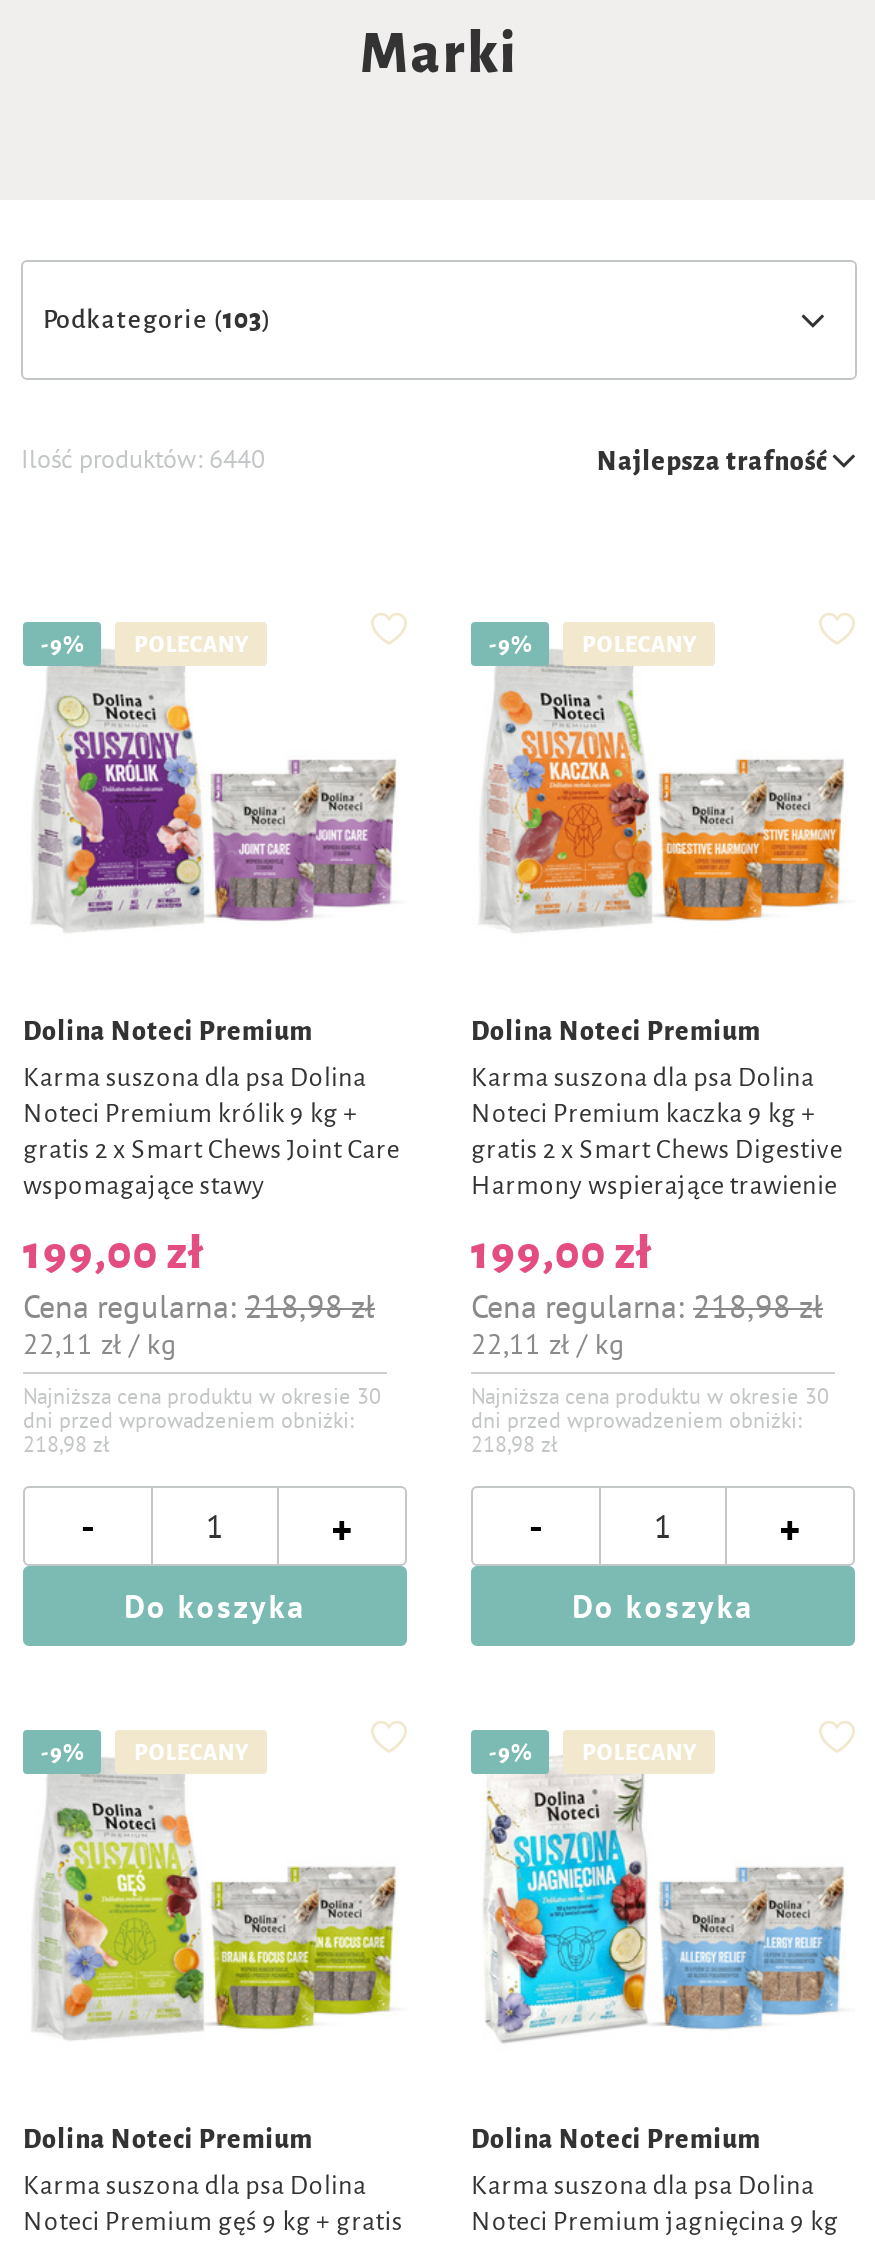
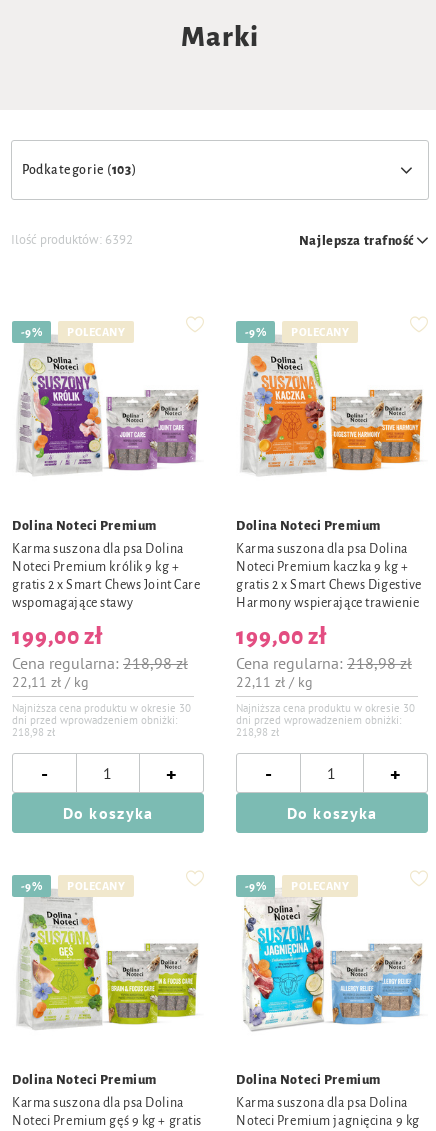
- Ilość produktów: 6440
+ Ilość produktów: 6392
